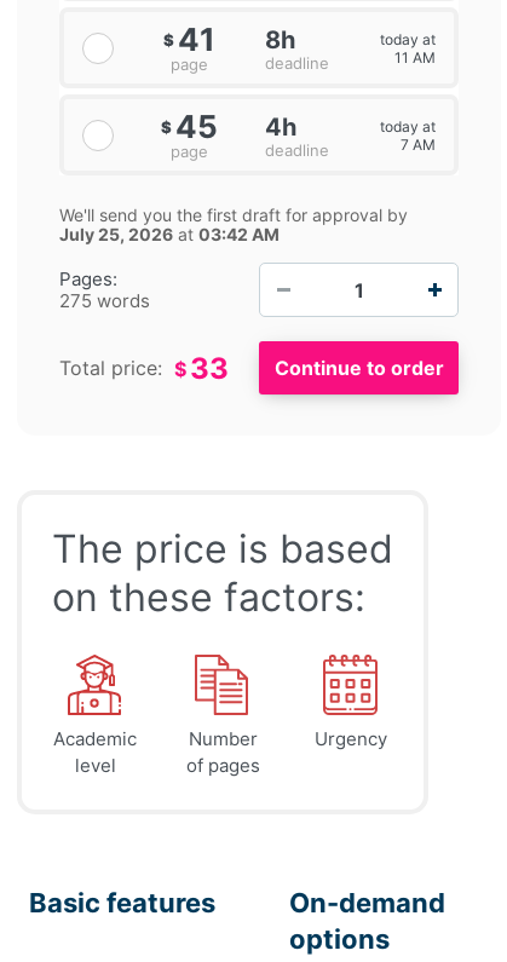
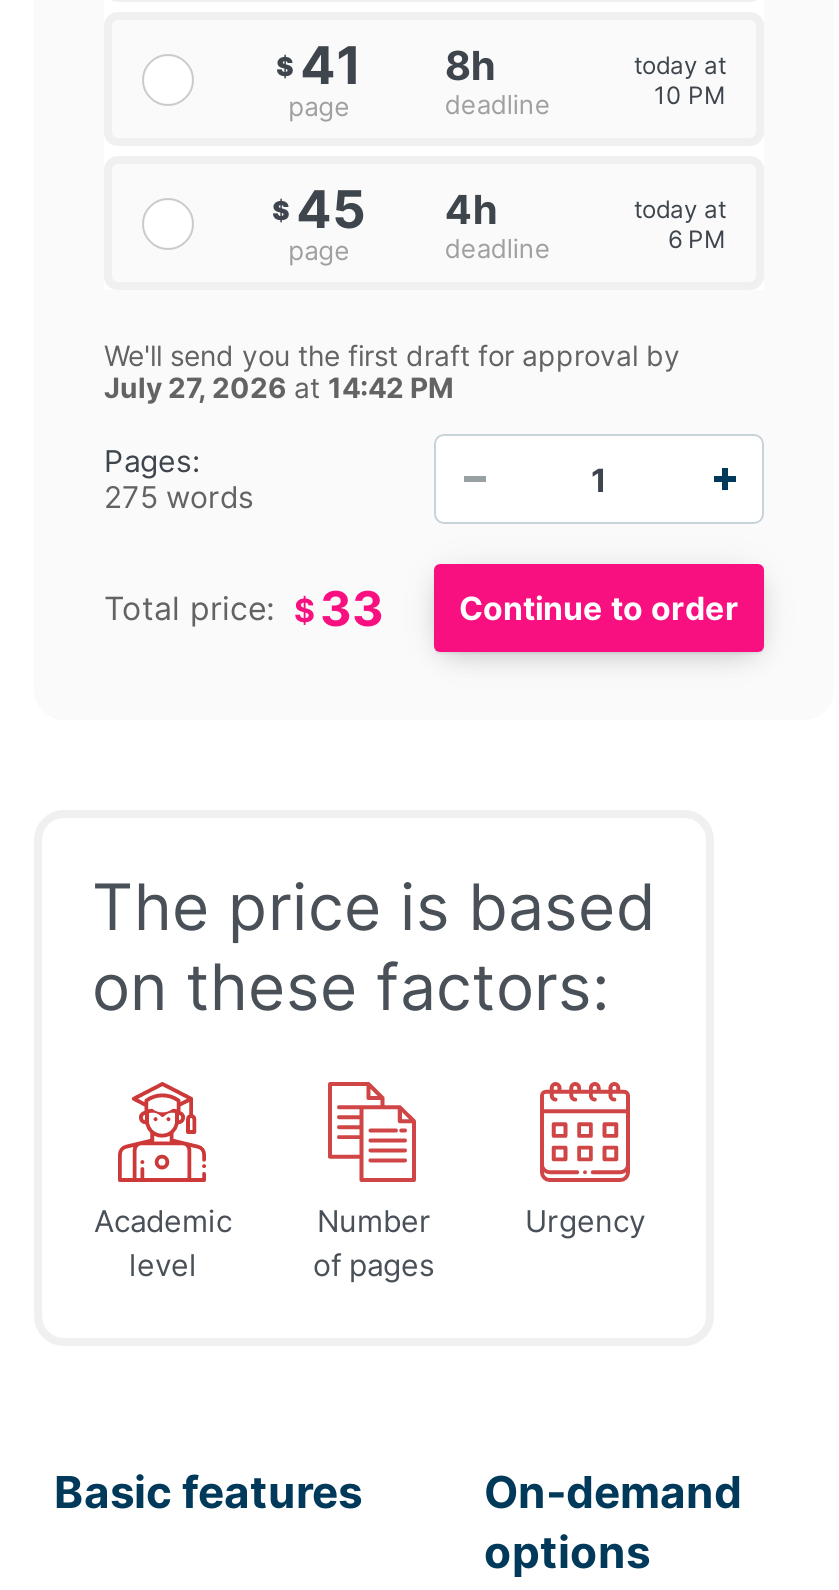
- 11 AM
+ 10 PM

- 7 AM
+ 6 PM

- July 25, 2026 at 03:42 AM
+ July 27, 2026 at 14:42 PM
